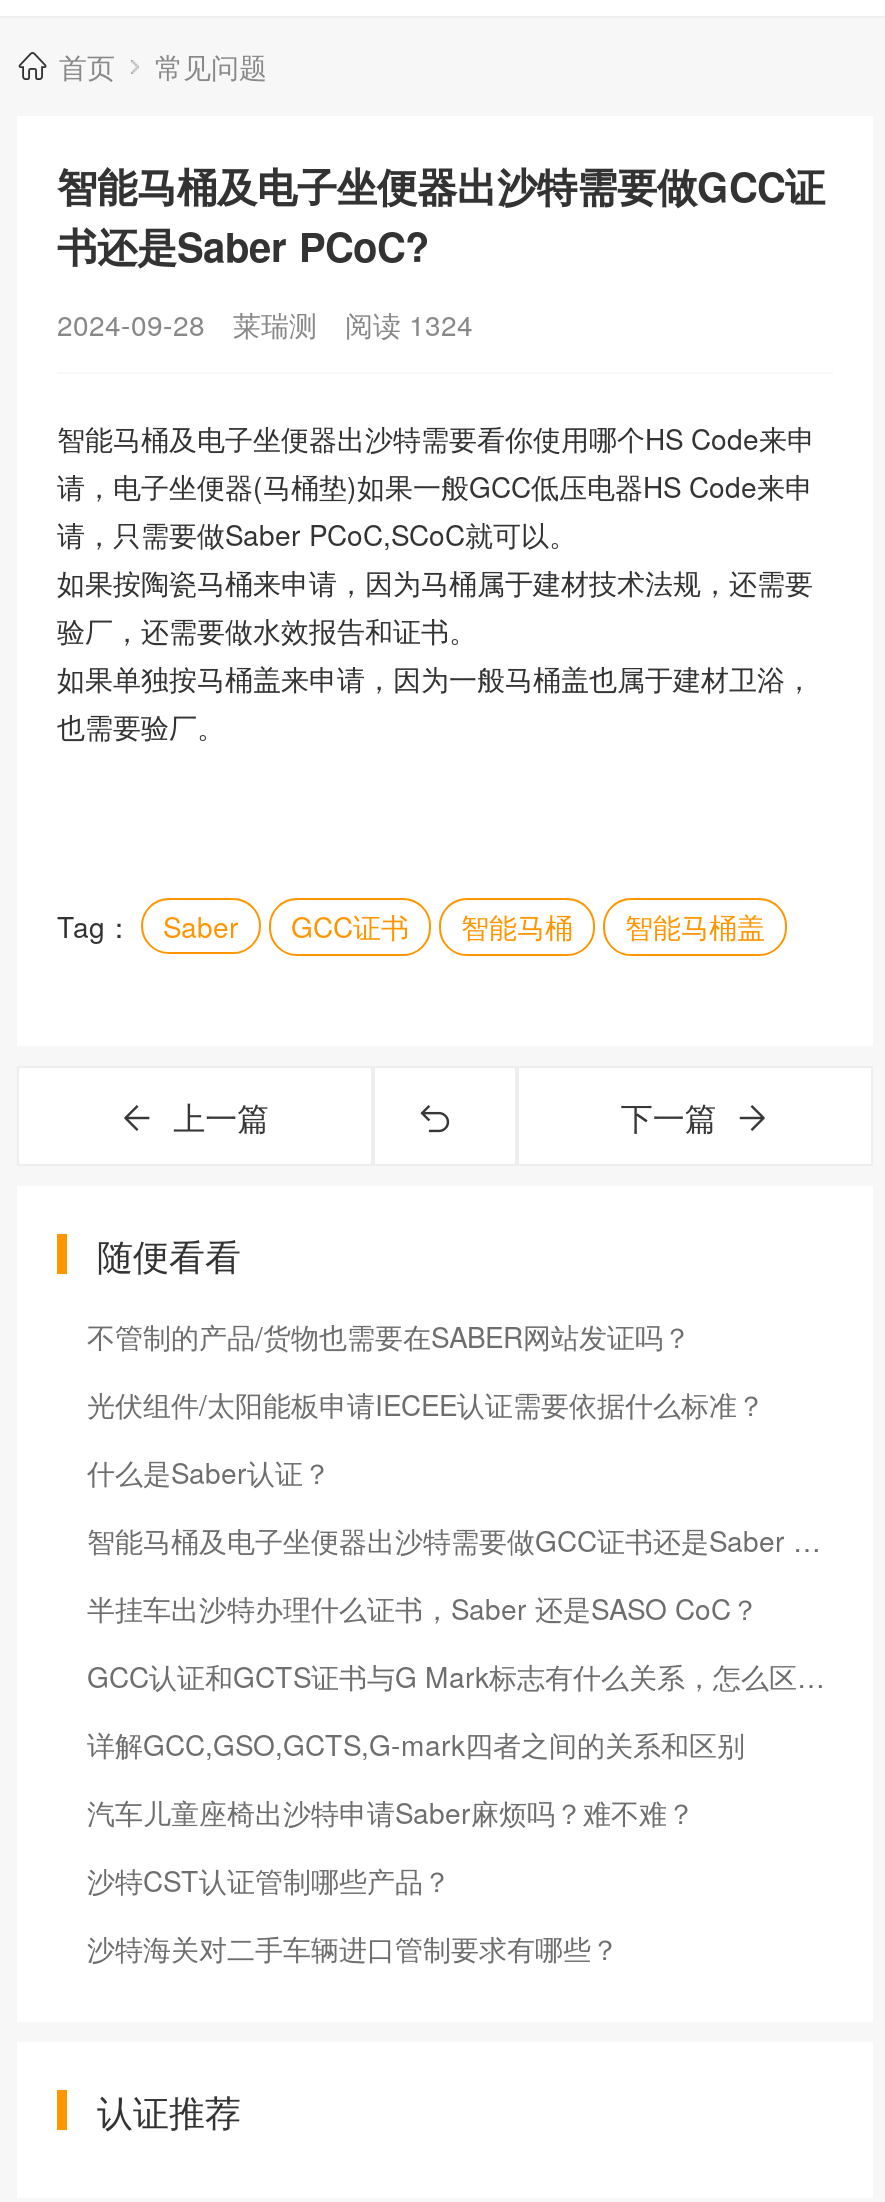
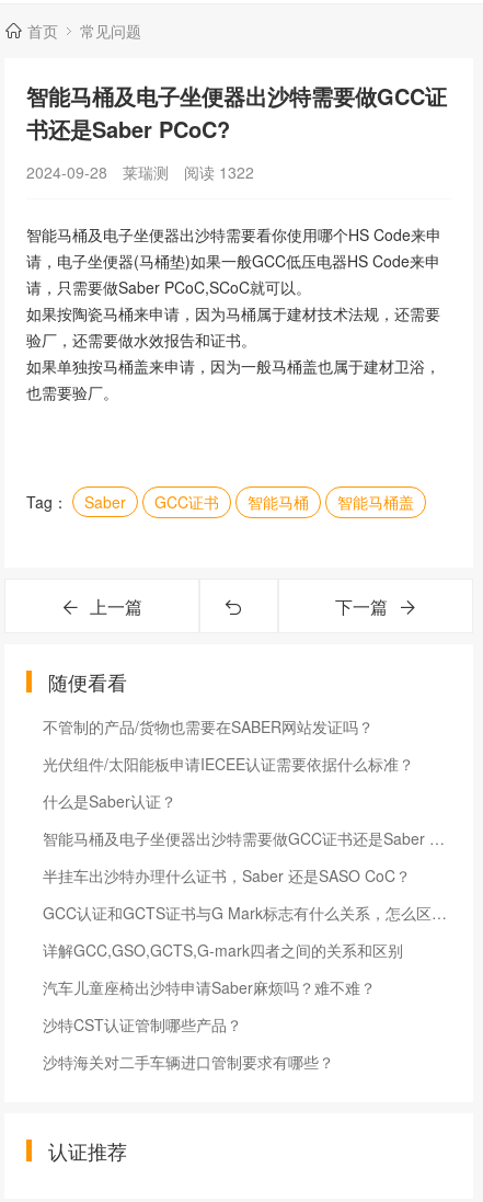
- 2024-09-28 莱瑞测 阅读1324
+ 2024-09-28 莱瑞测 阅读1322
